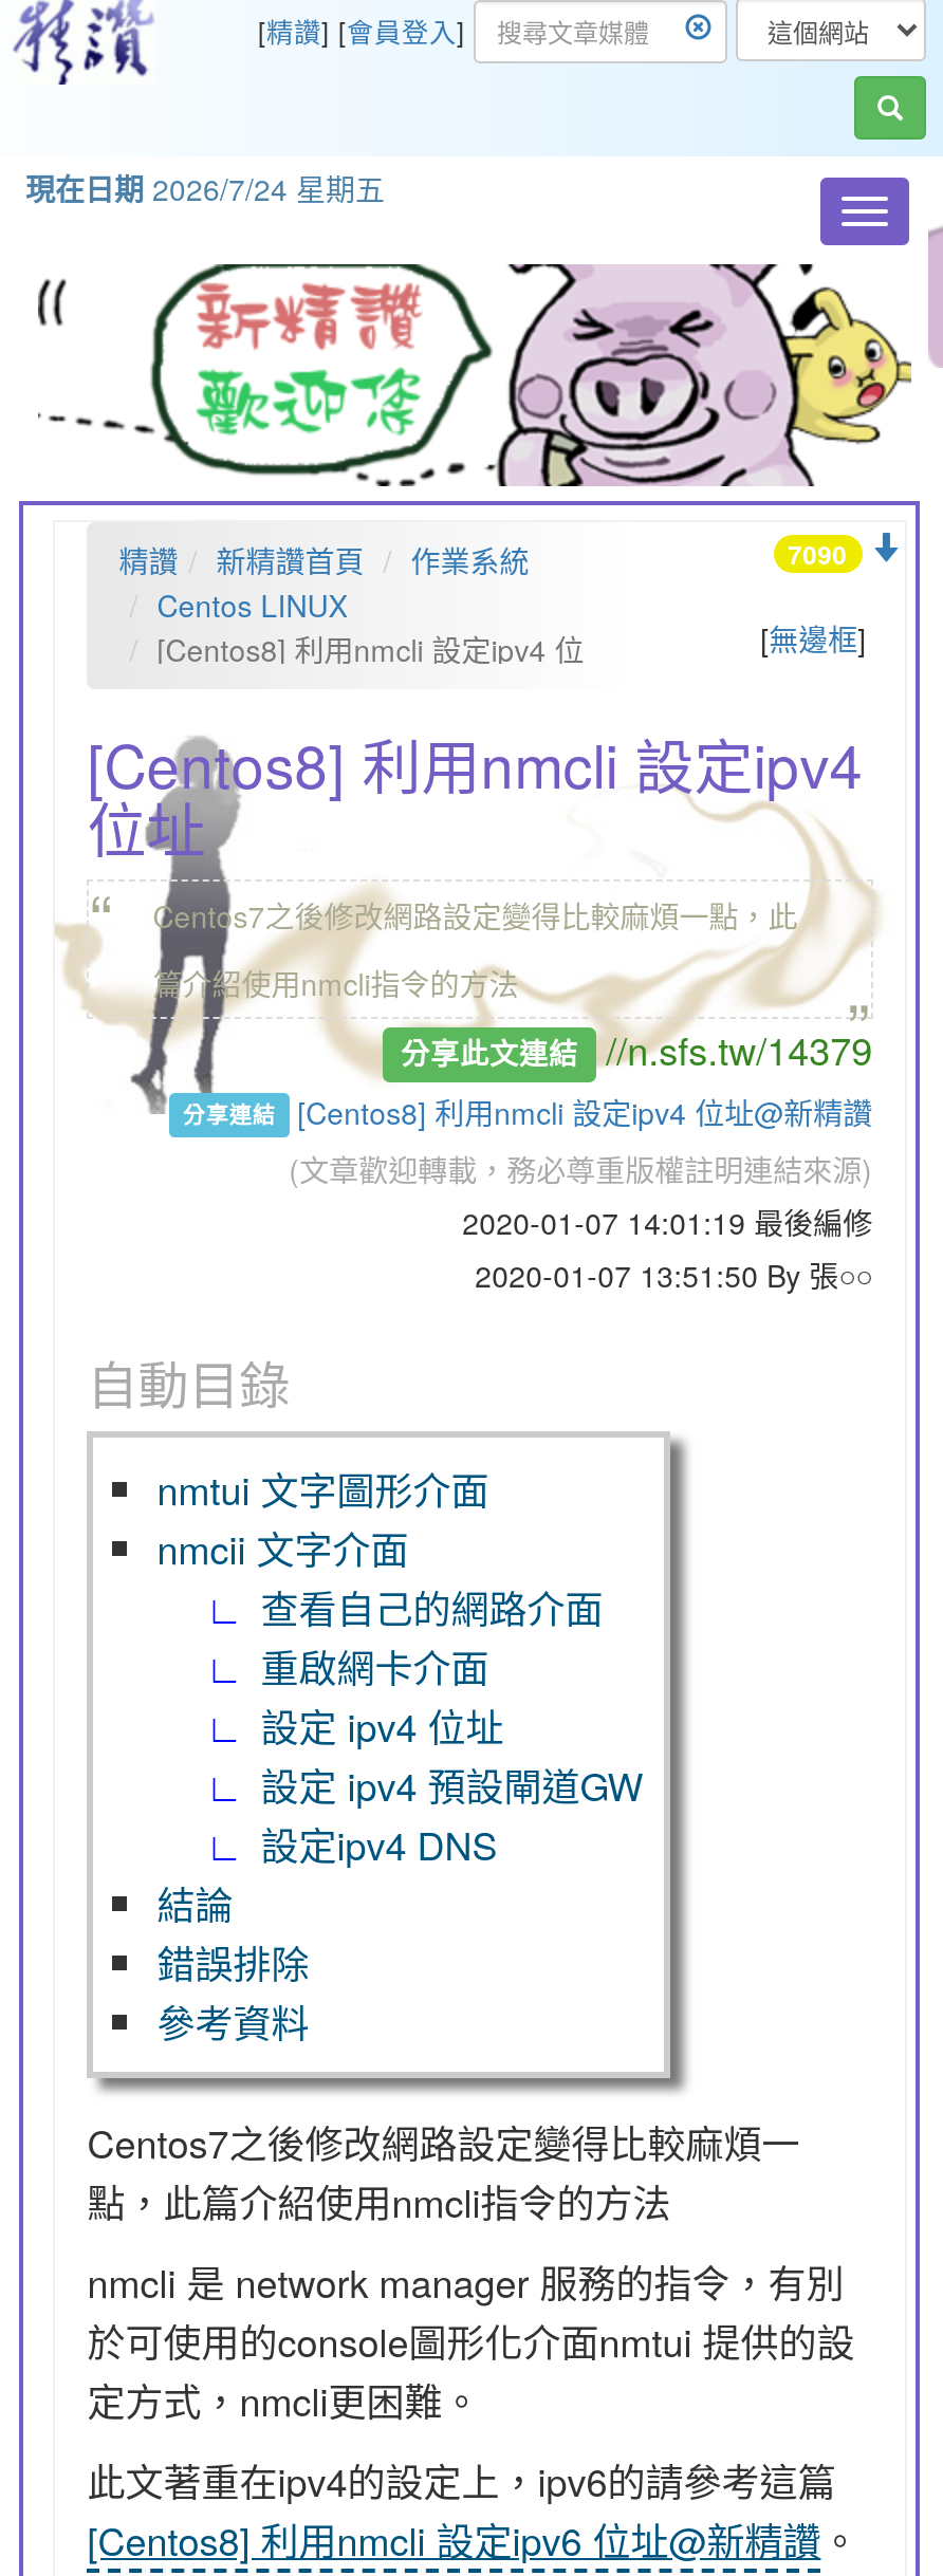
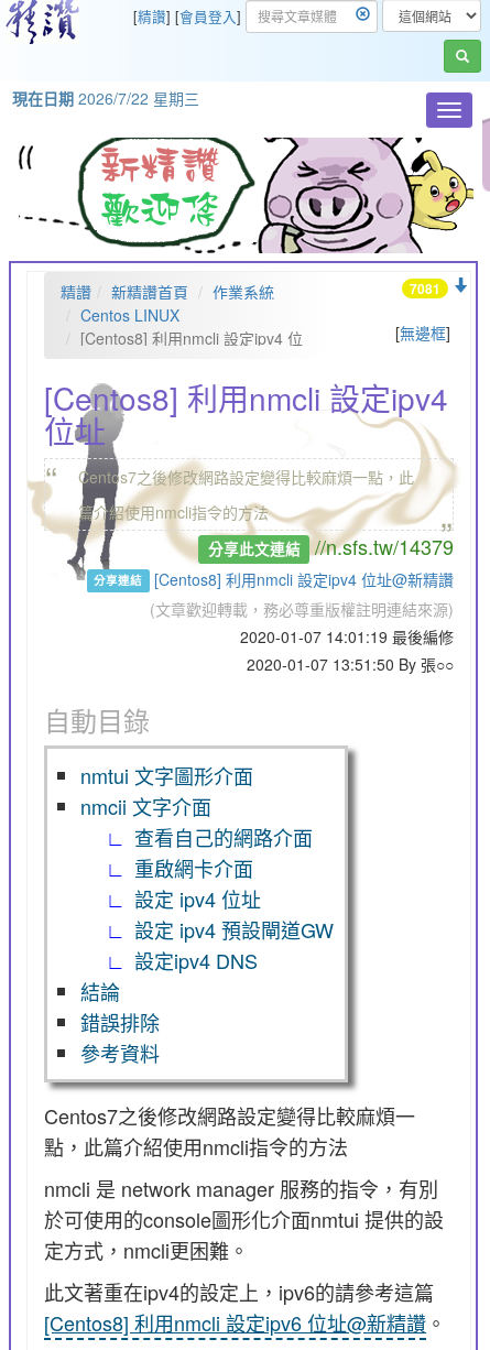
- 現在日期2026/7/24 星期五
+ 現在日期2026/7/22 星期三

- 7090
+ 7081
